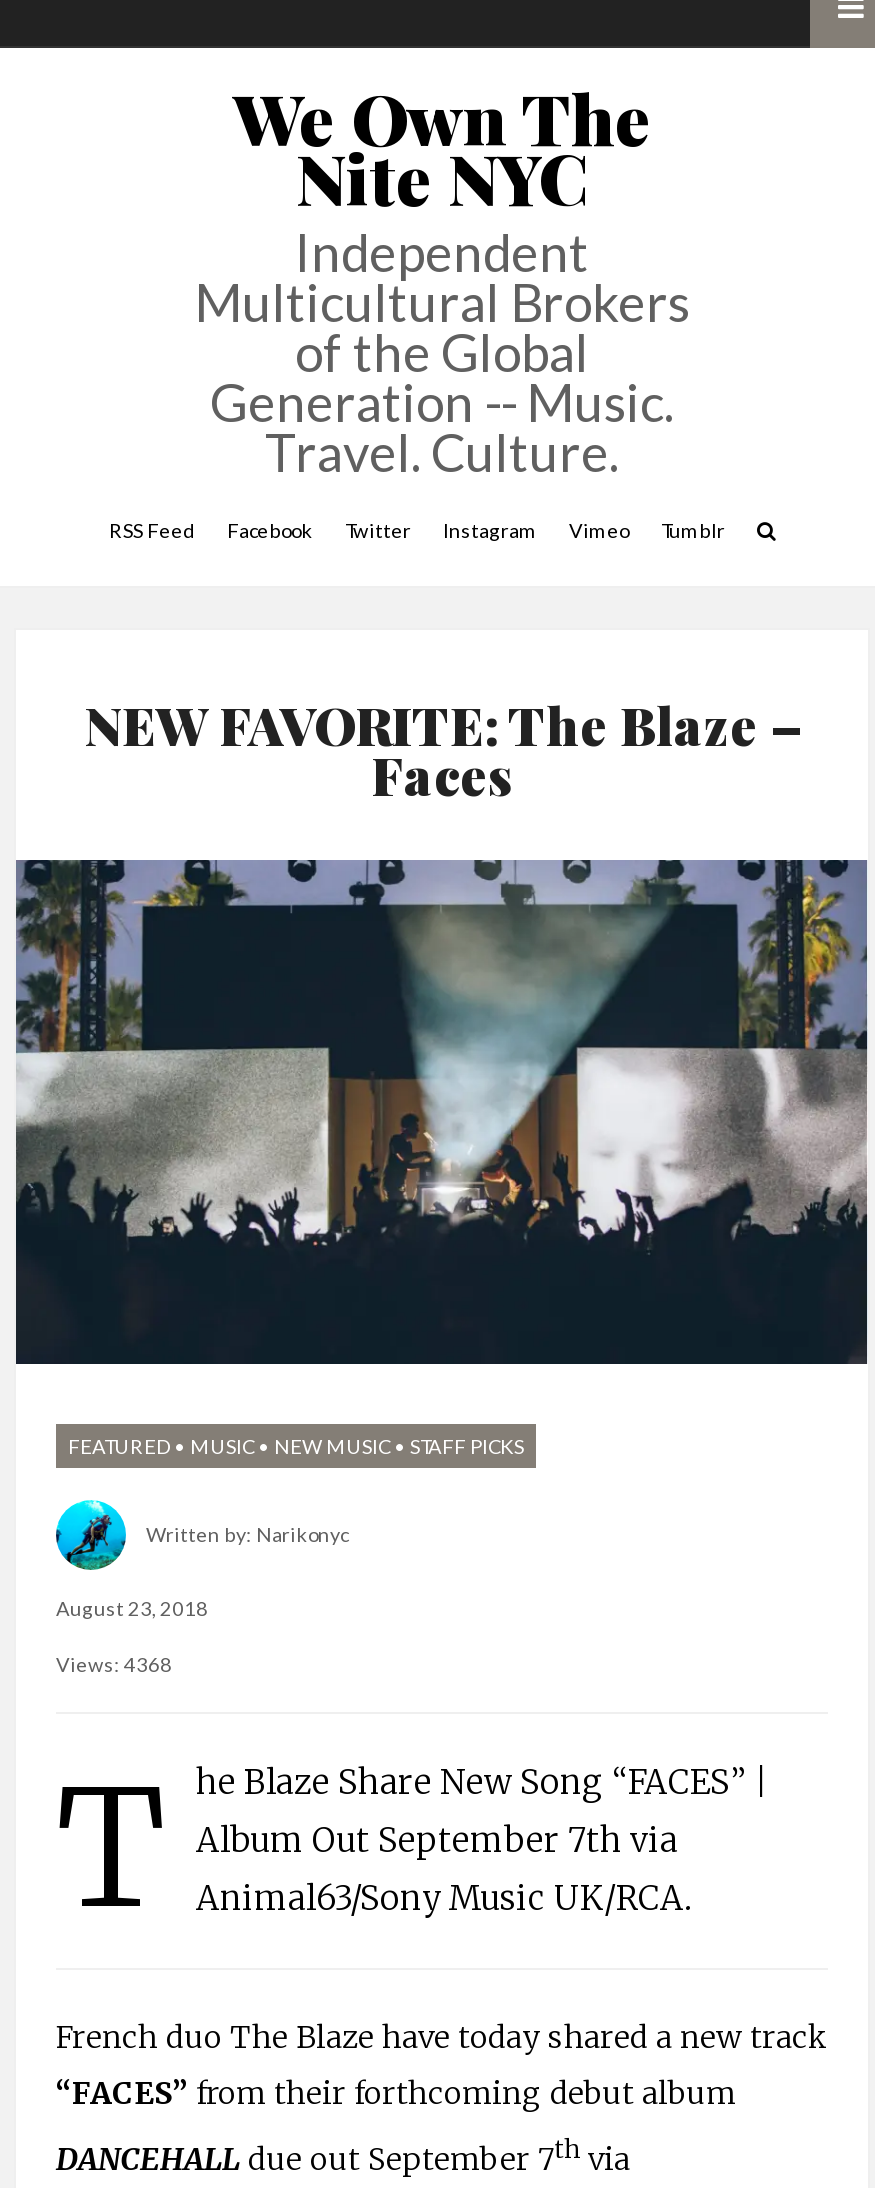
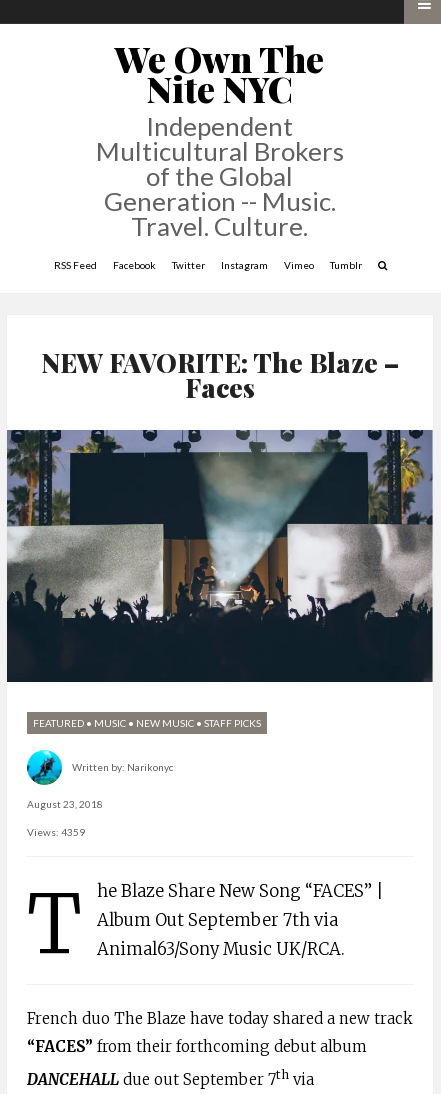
- Views: 4368
+ Views: 4359
